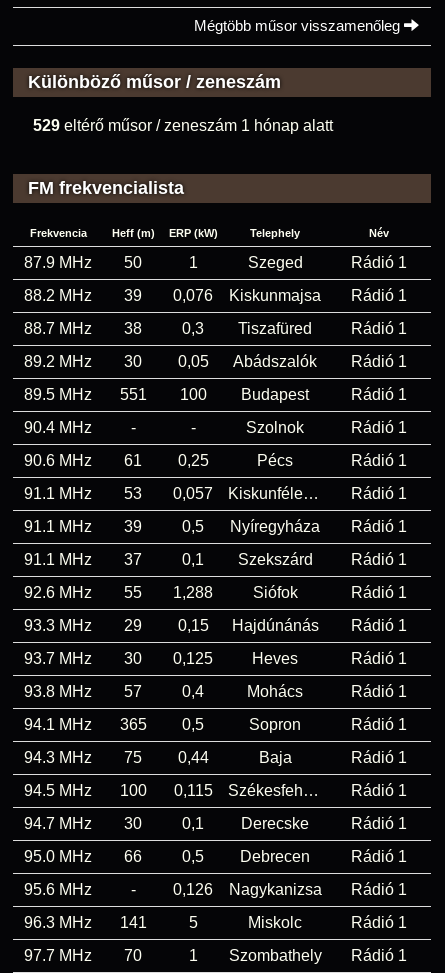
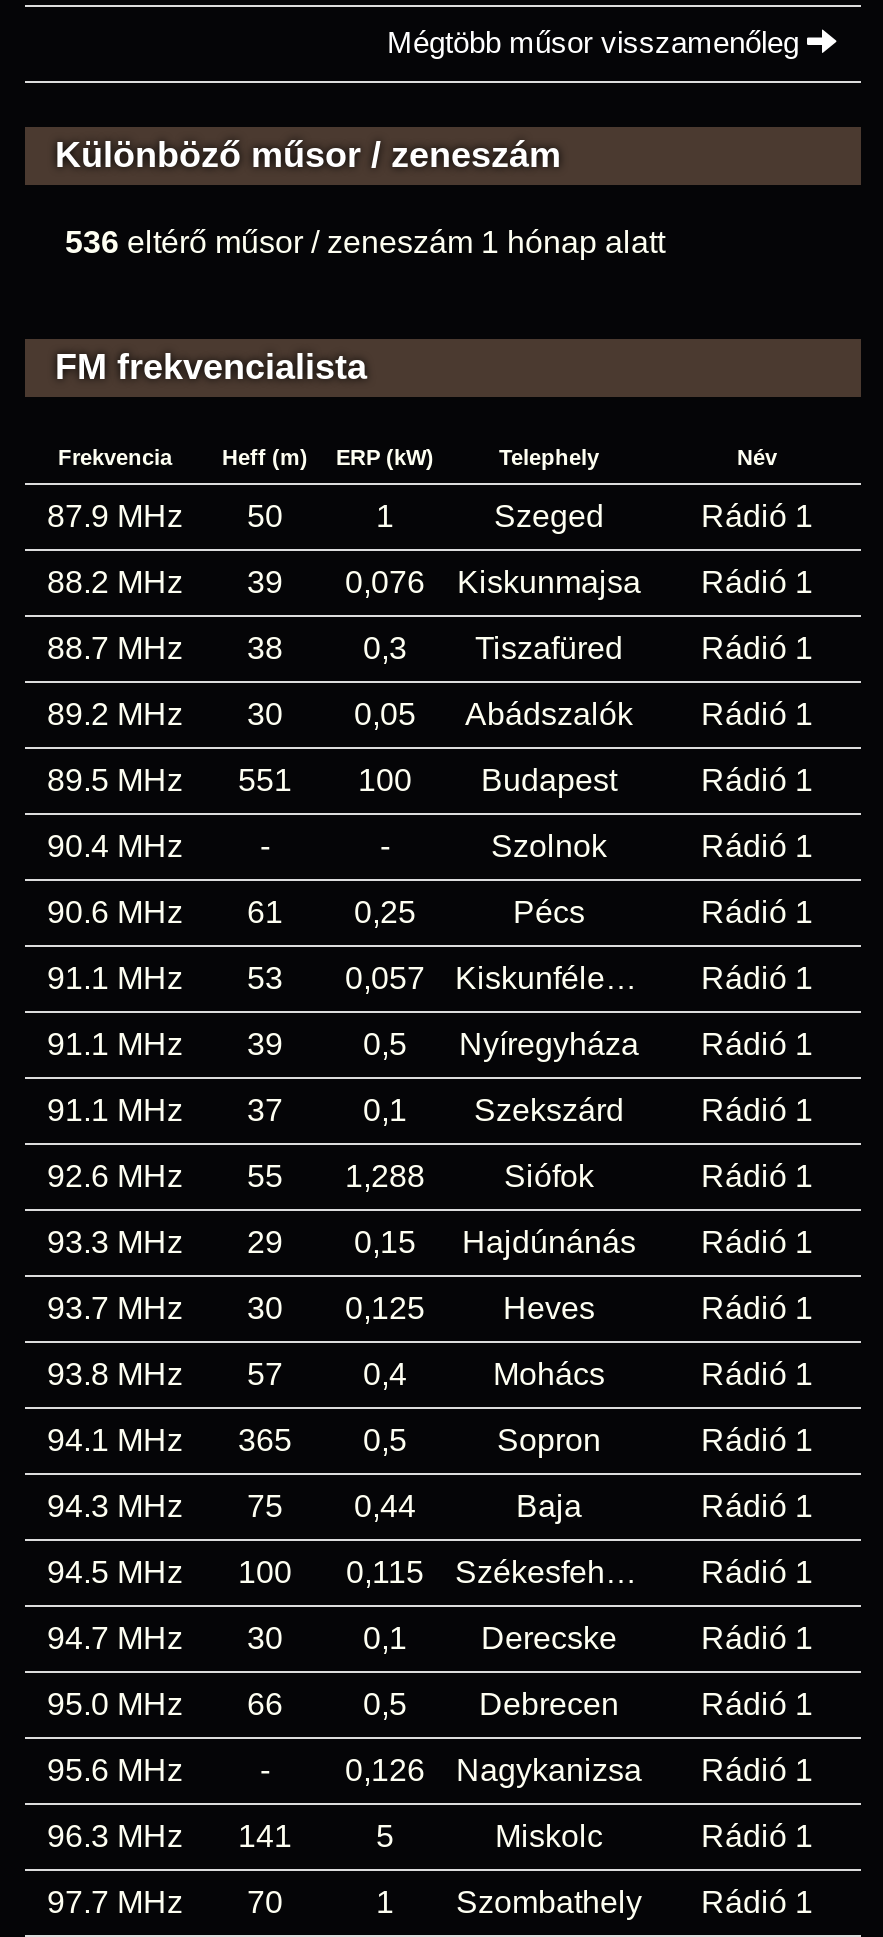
- 529 eltérő műsor / zeneszám 1 hónap alatt
+ 536 eltérő műsor / zeneszám 1 hónap alatt
